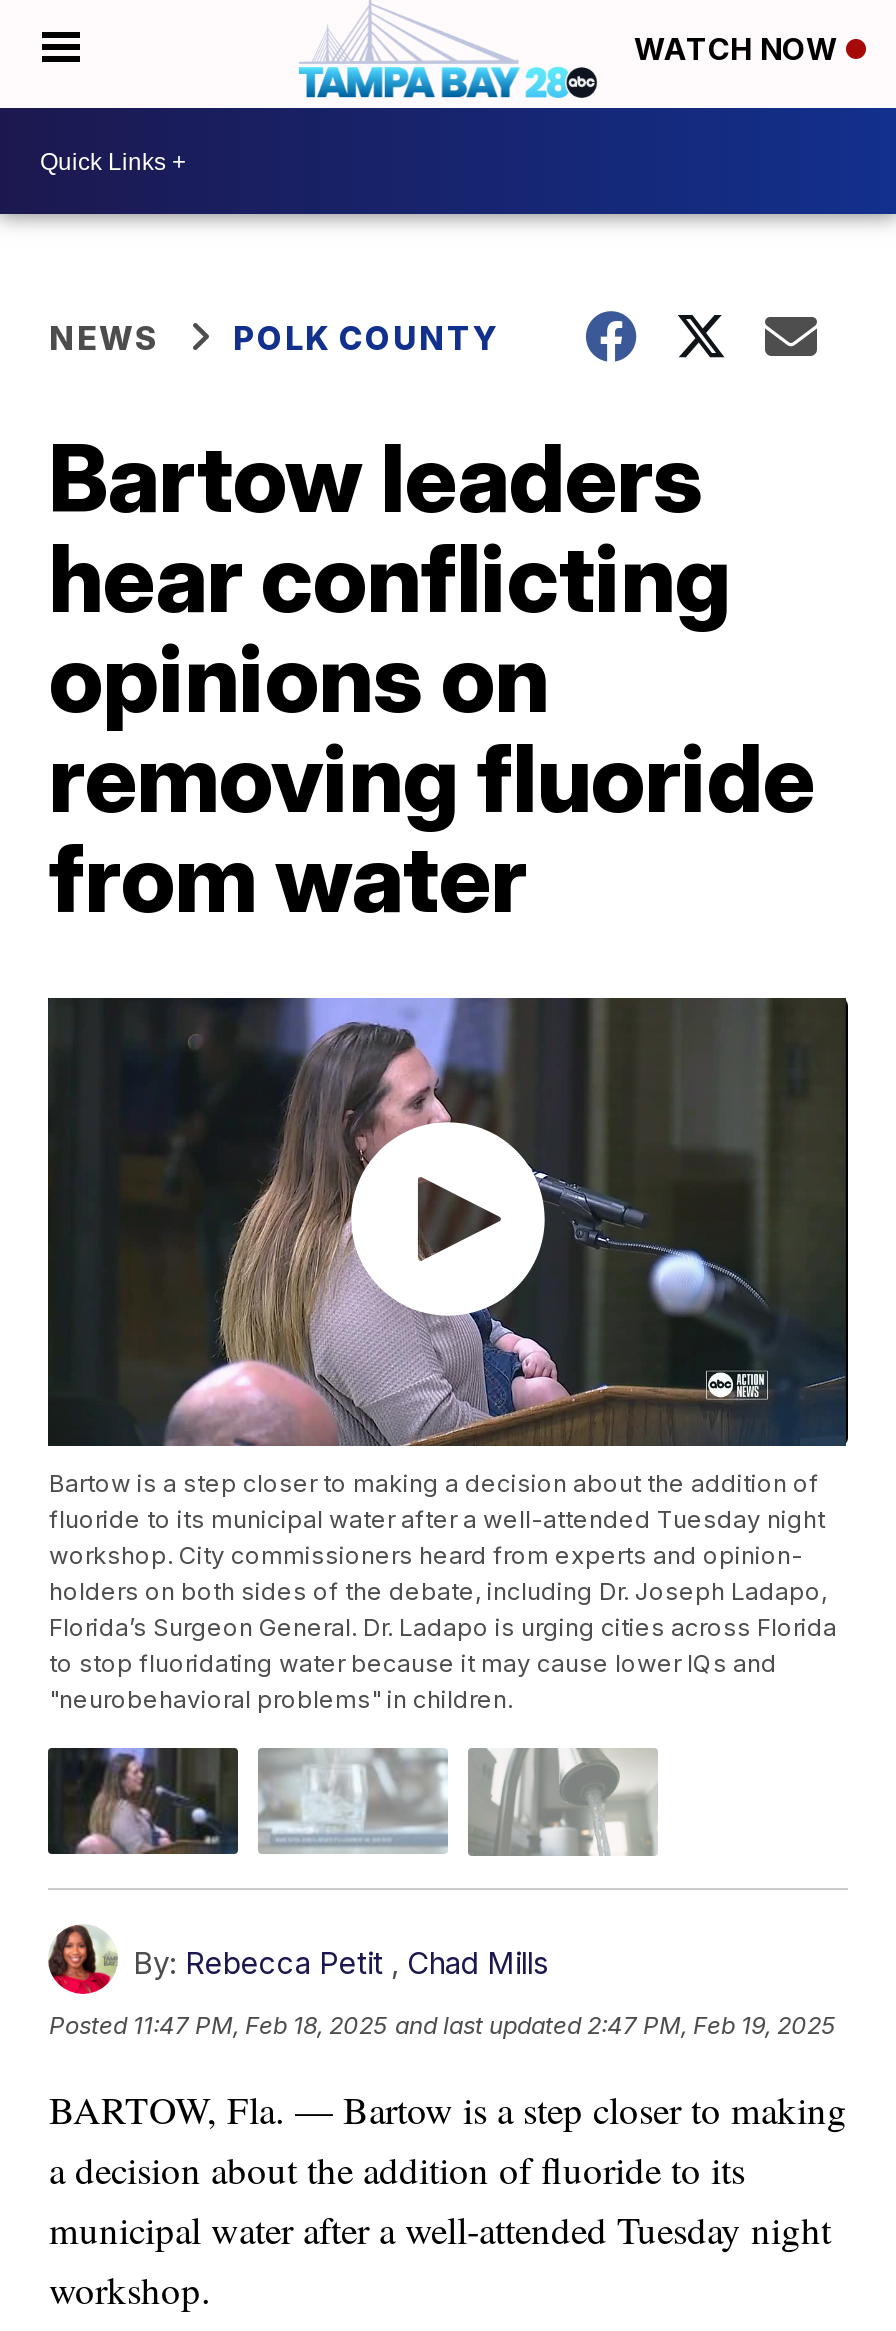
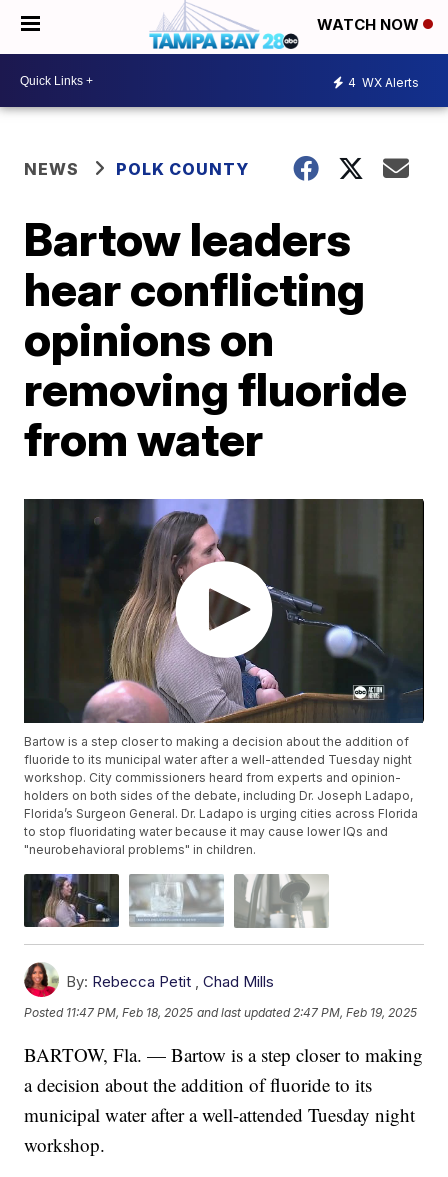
+ 4 WX Alerts
